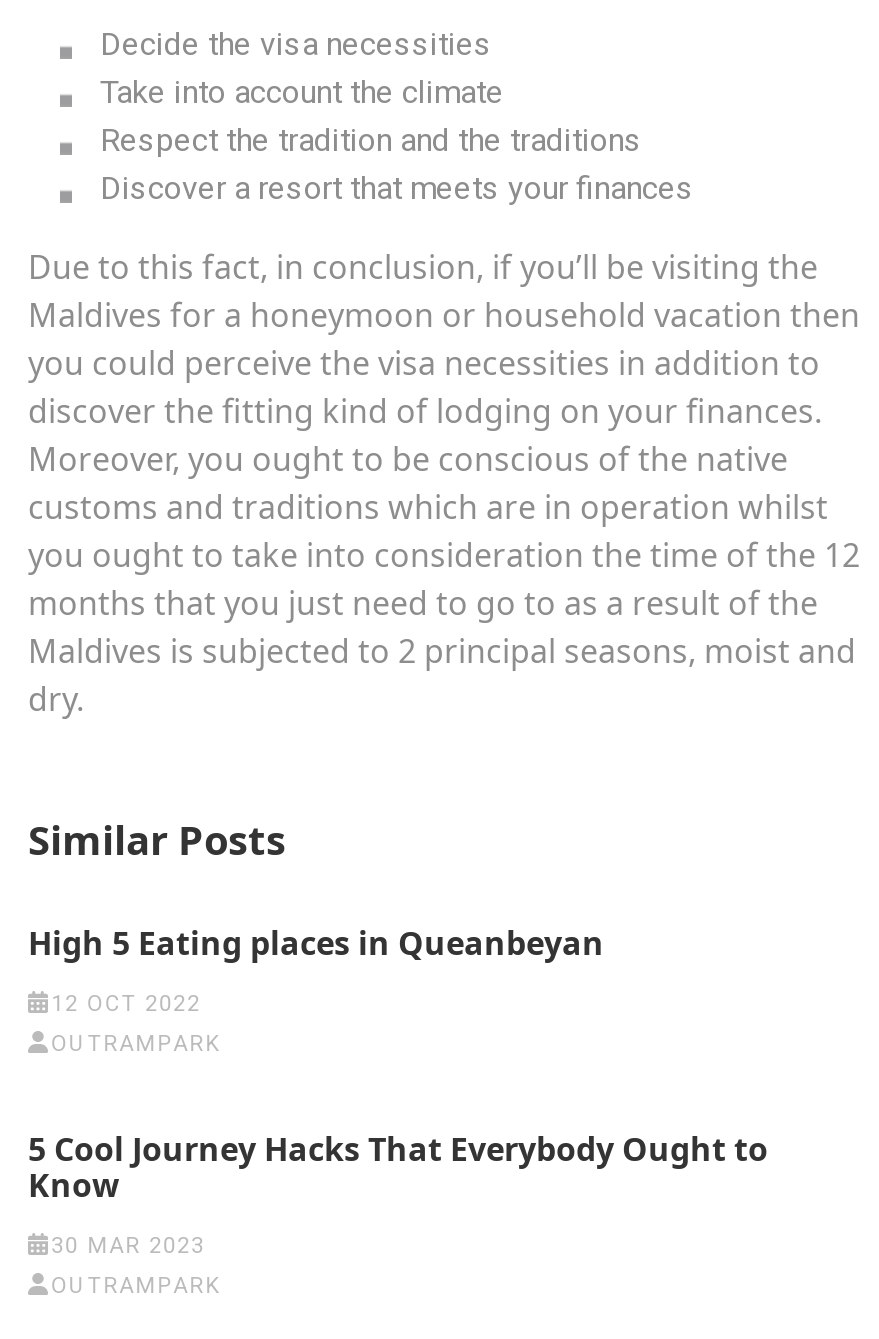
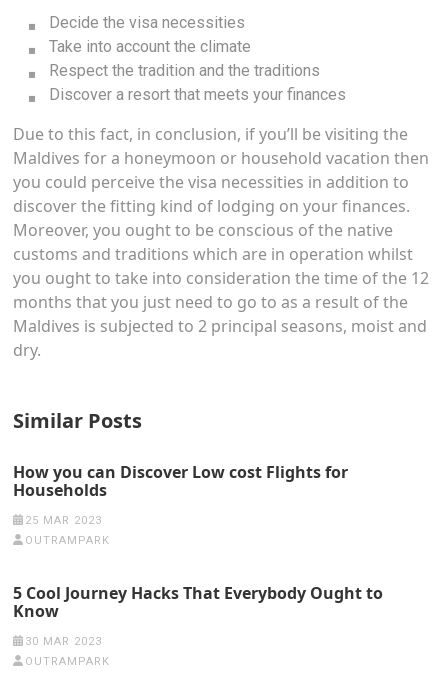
- High 5 Eating places in Queanbeyan
+ How you can Discover Low cost Flights for
+ Households

- 12 OCT 2022
+ 25 MAR 2023
